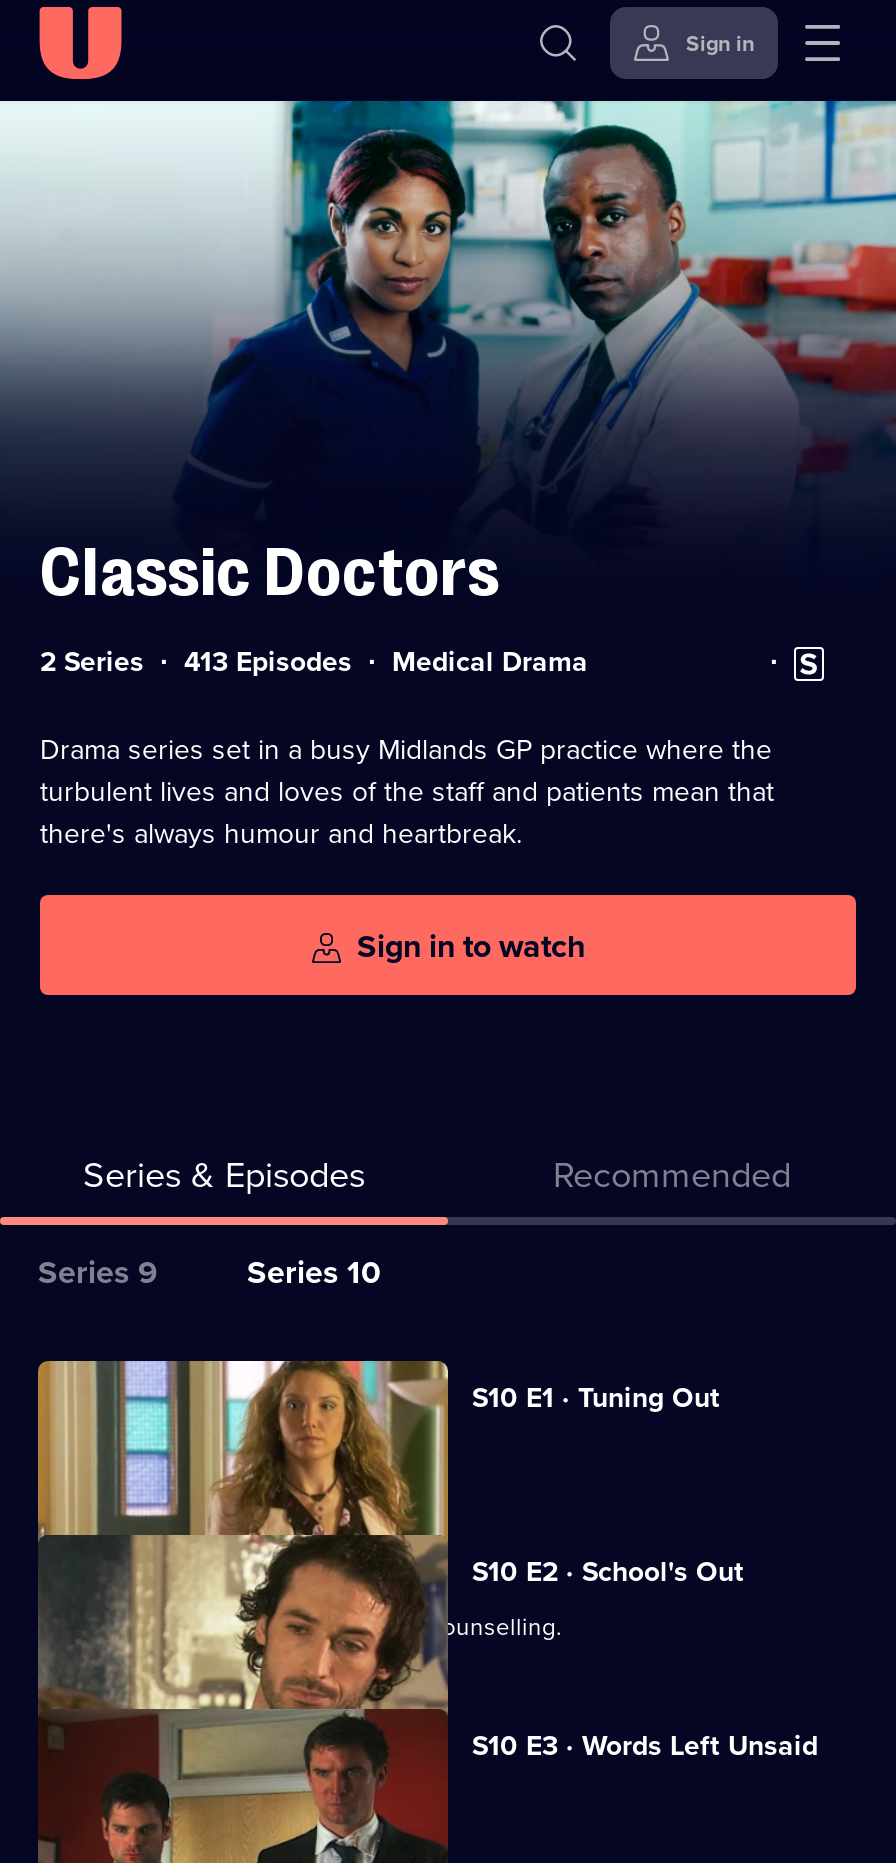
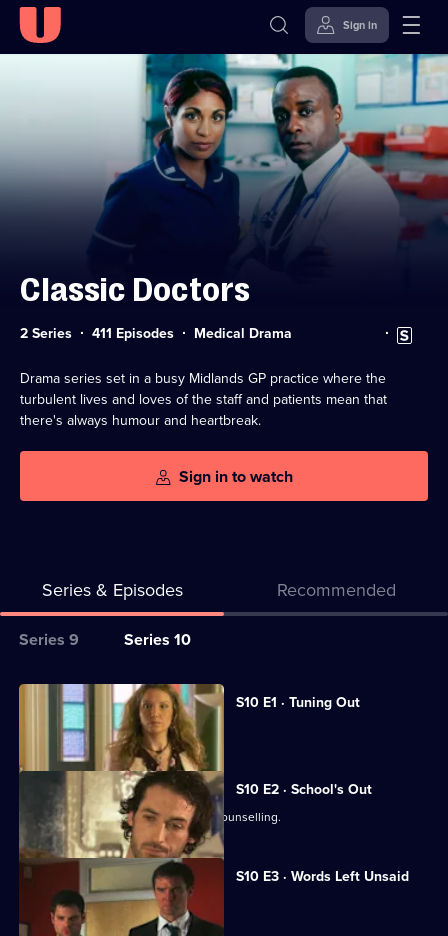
- 413 Episodes
+ 411 Episodes
